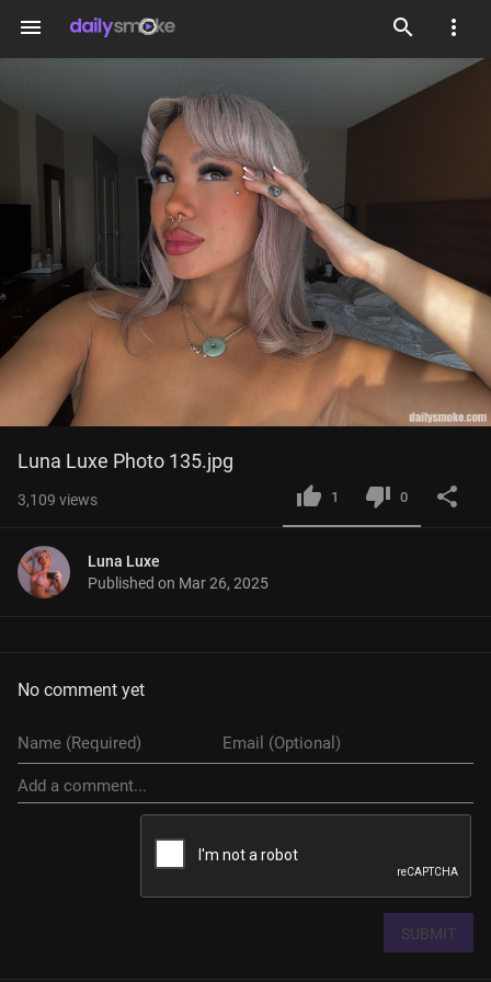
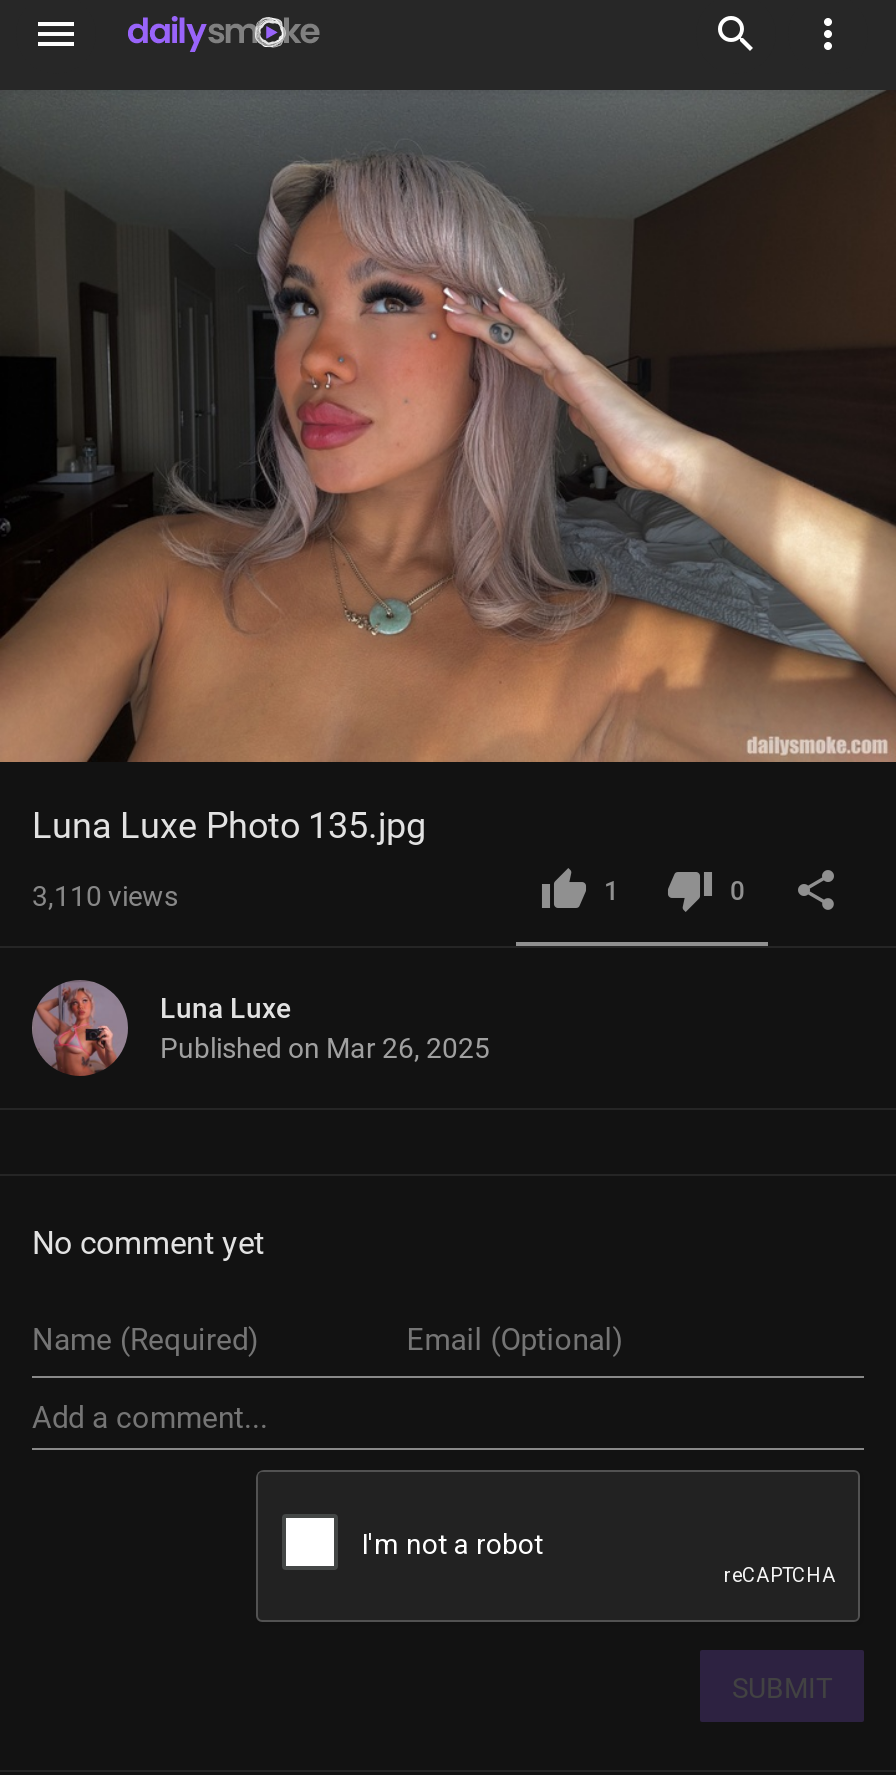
- 3,109 views
+ 3,110 views
